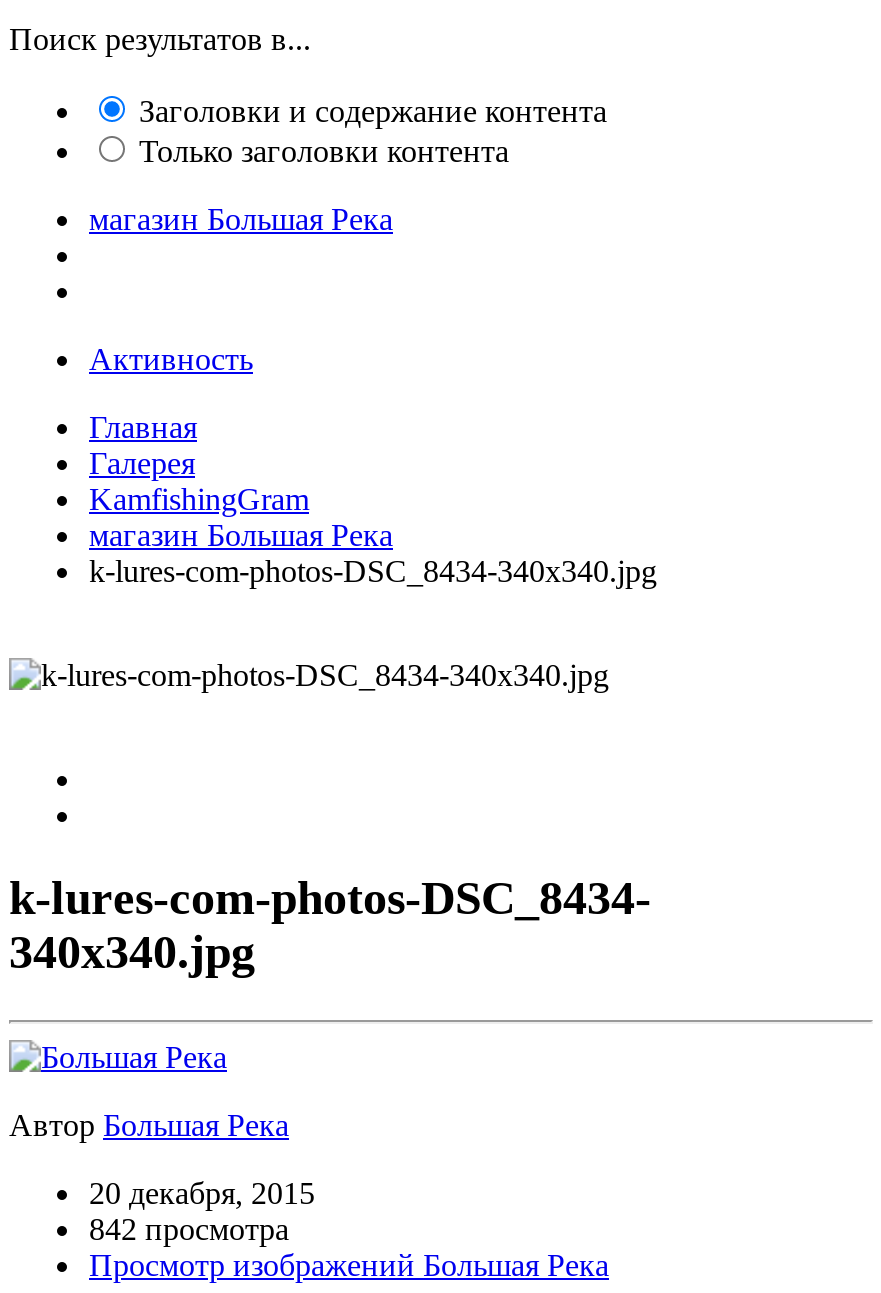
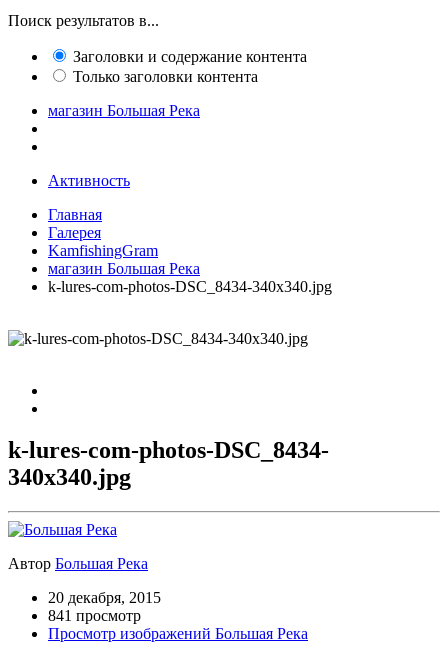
- 842 просмотра
+ 841 просмотр
